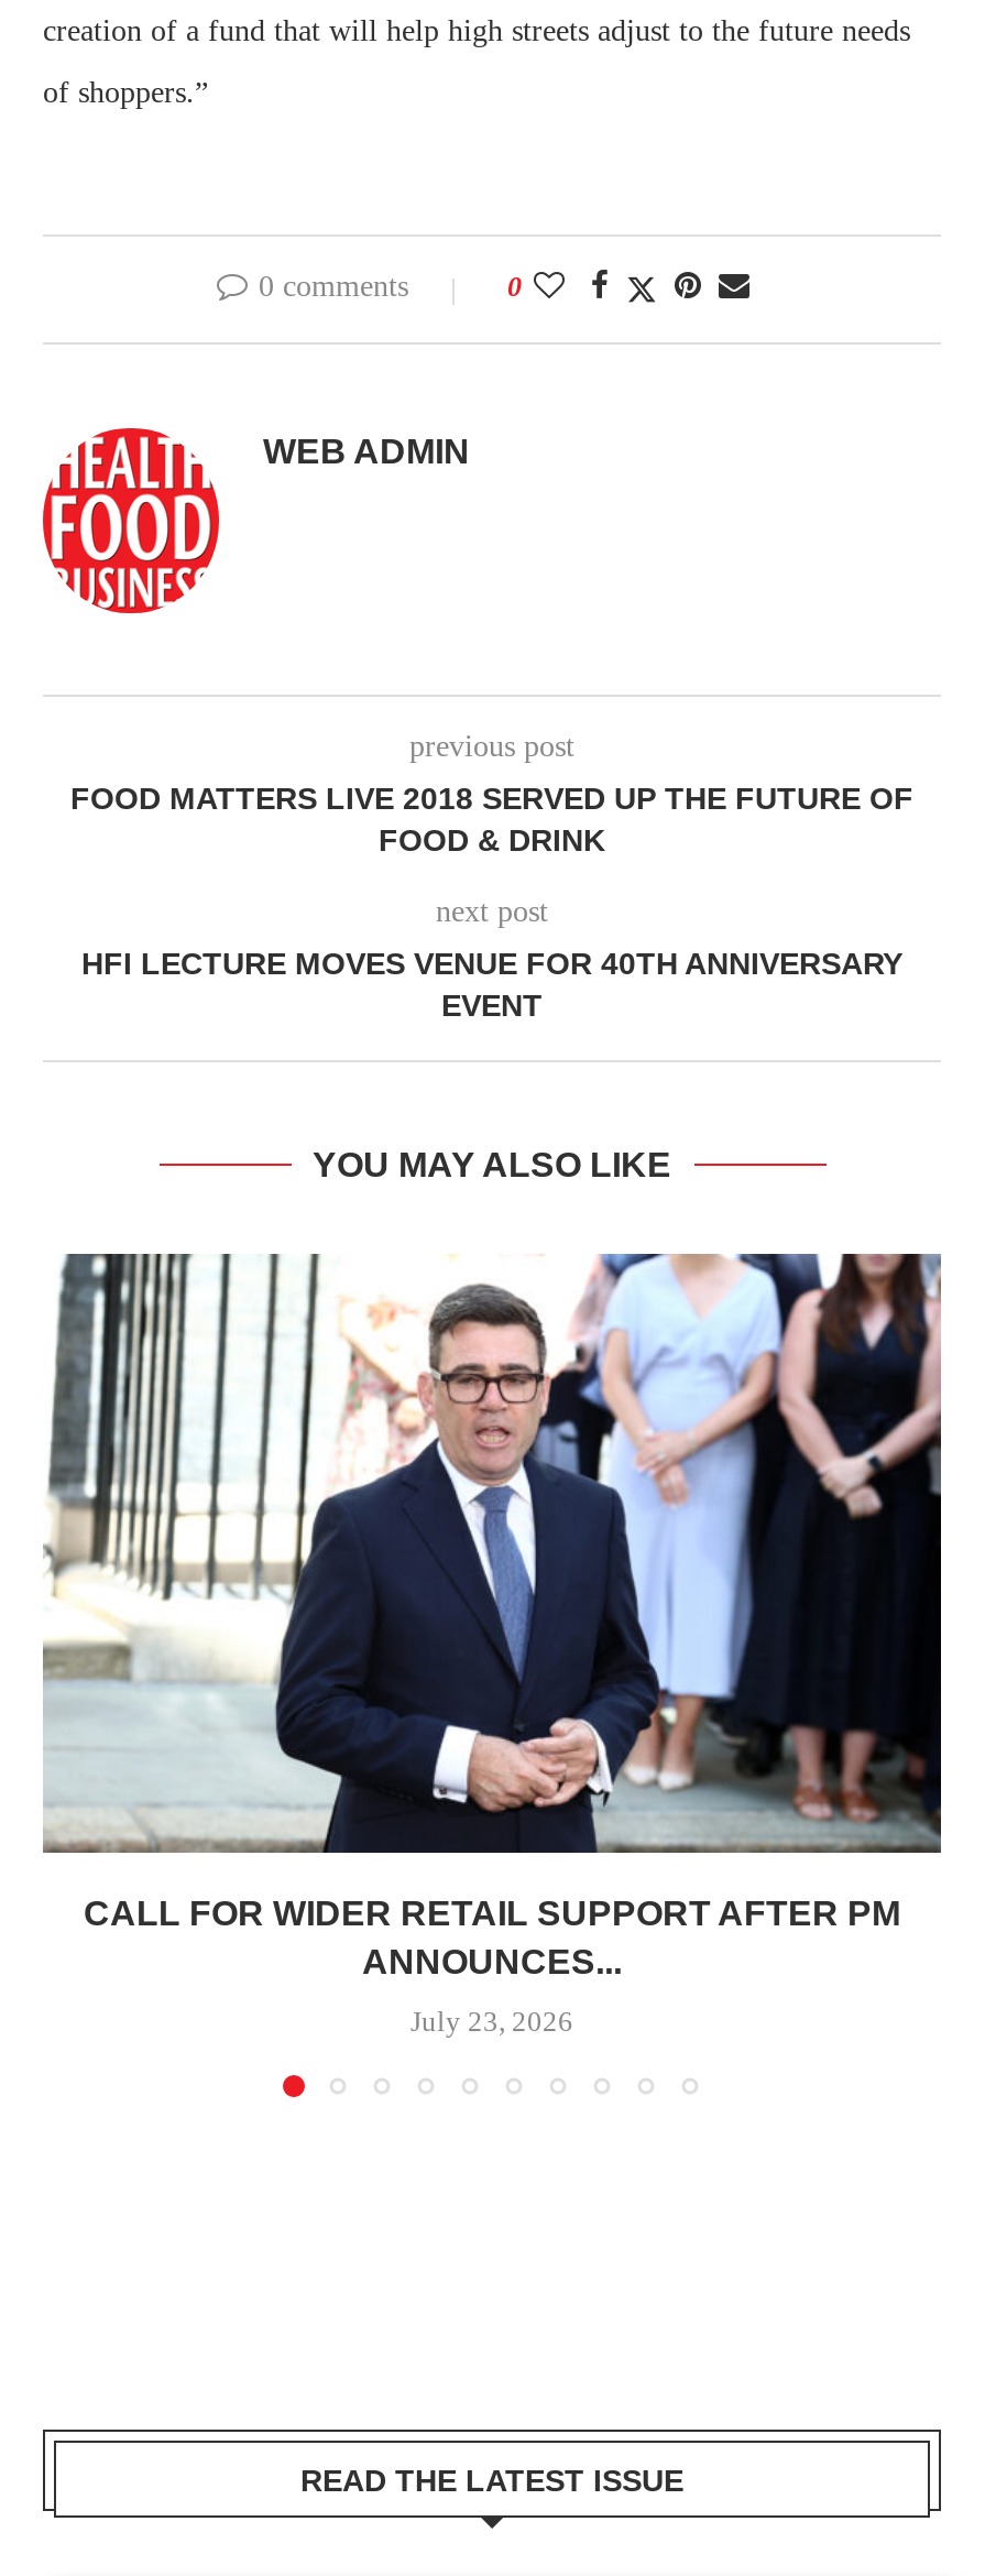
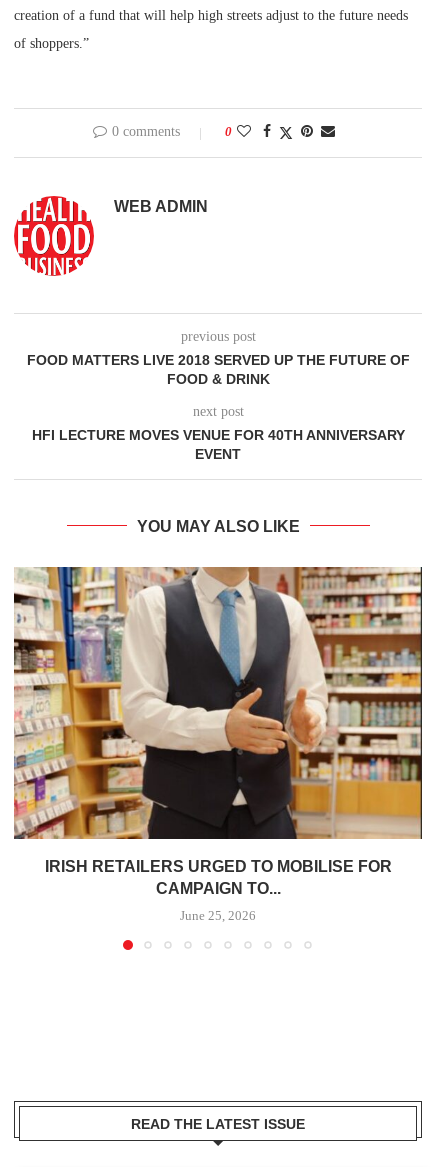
- [image]
- CALL FOR WIDER RETAIL SUPPORT AFTER PM
- ANNOUNCES...
+ [image]
+ IRISH RETAILERS URGED TO MOBILISE FOR
+ CAMPAIGN TO...

- July 23, 2026
+ June 25, 2026
